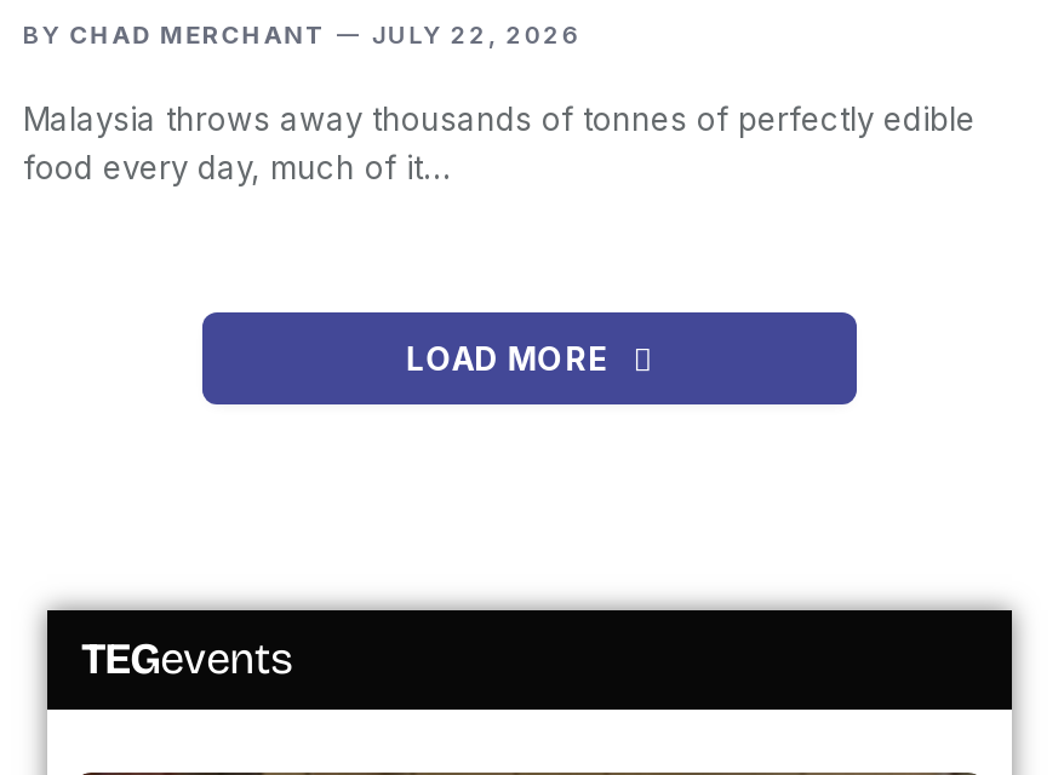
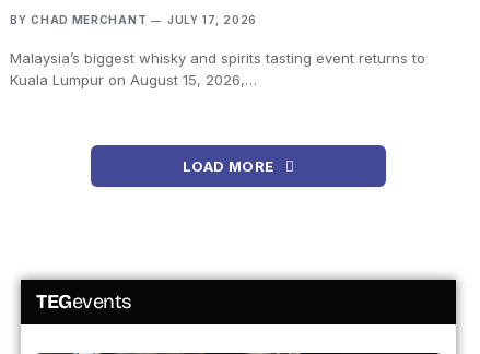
- BY CHAD MERCHANT JULY 22, 2026
+ BY CHAD MERCHANT JULY 17, 2026

- Malaysia throws away thousands of tonnes of perfectly edible
- food every day, much of it…
+ Malaysia’s biggest whisky and spirits tasting event returns to
+ Kuala Lumpur on August 15, 2026,…
